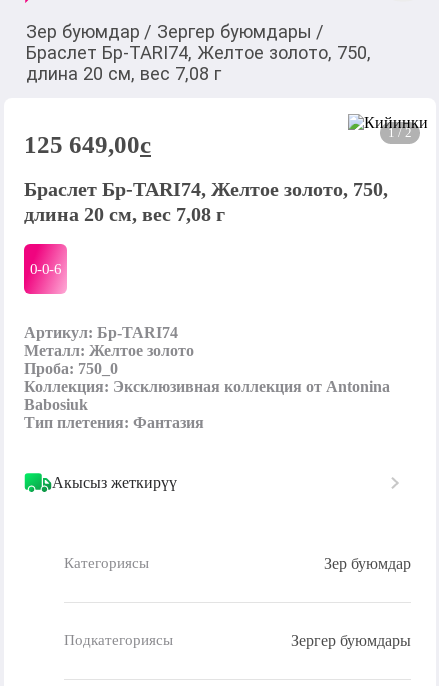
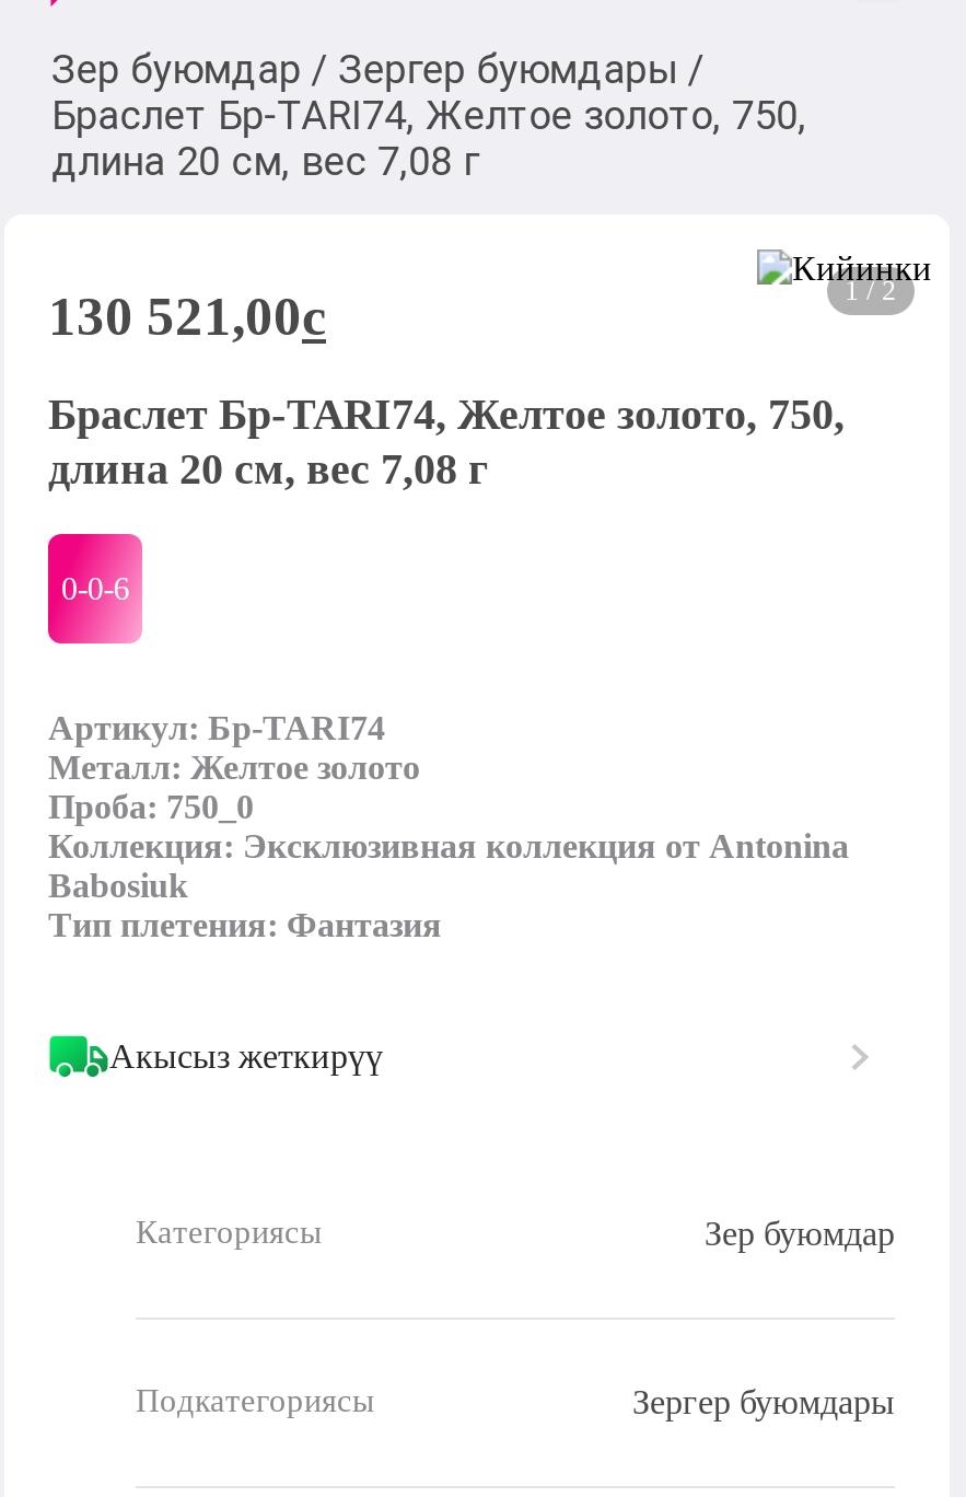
- 125 649,00c
+ 130 521,00c
